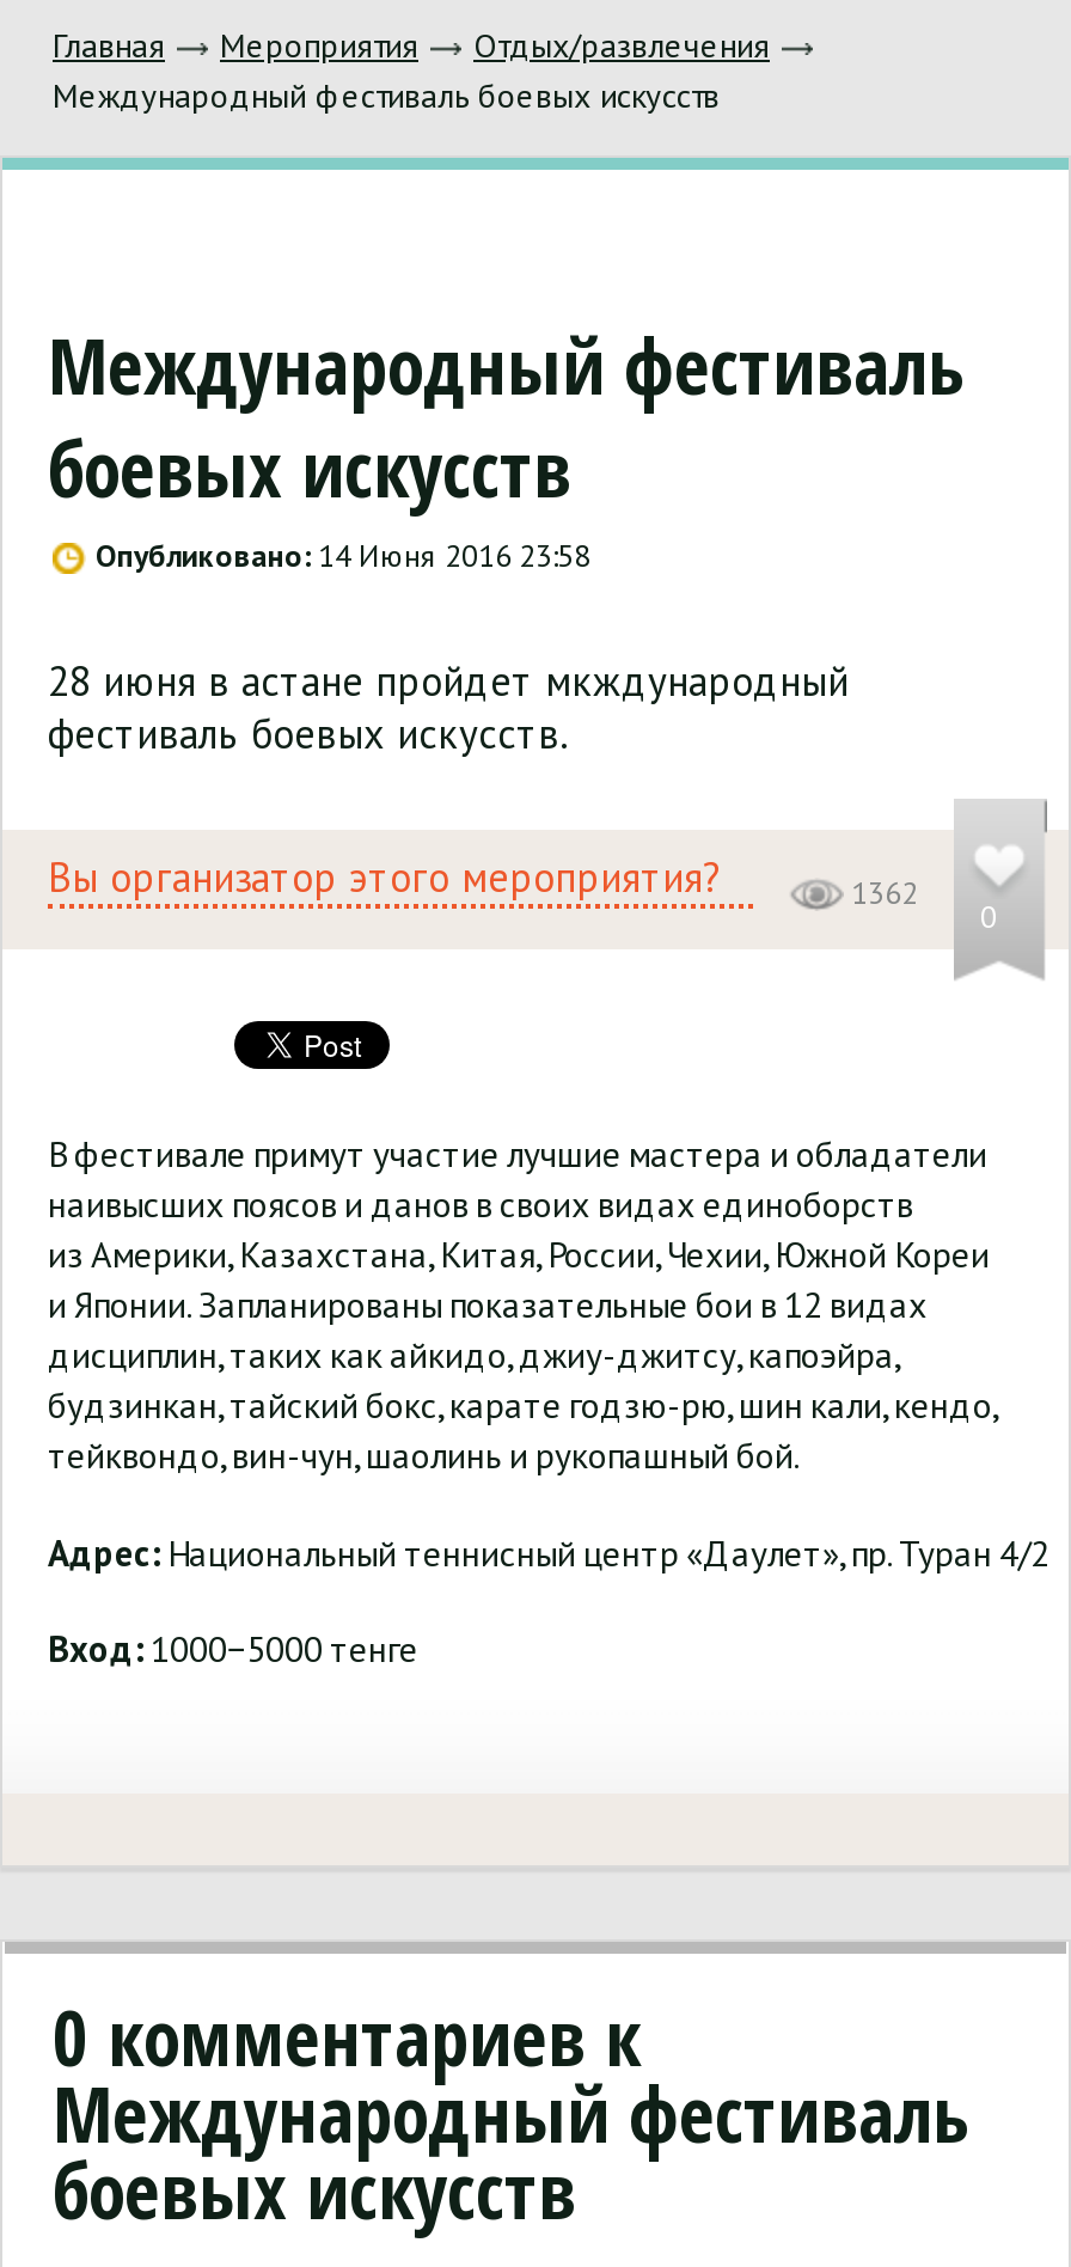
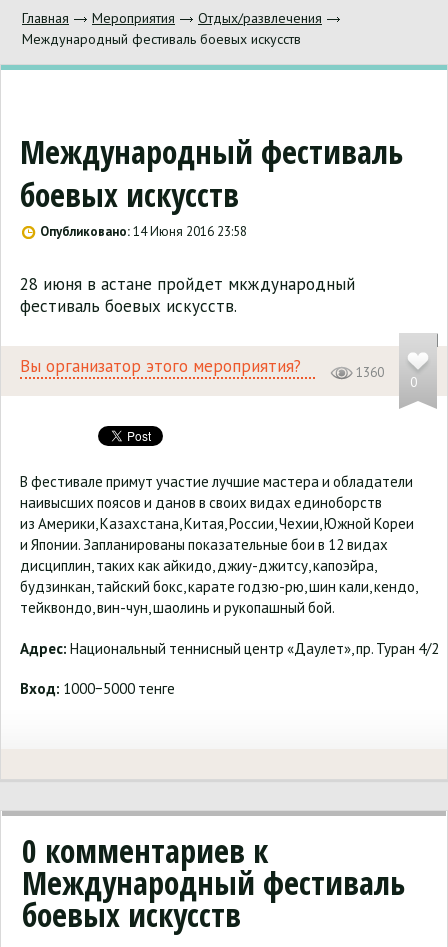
- 1362
+ 1360
